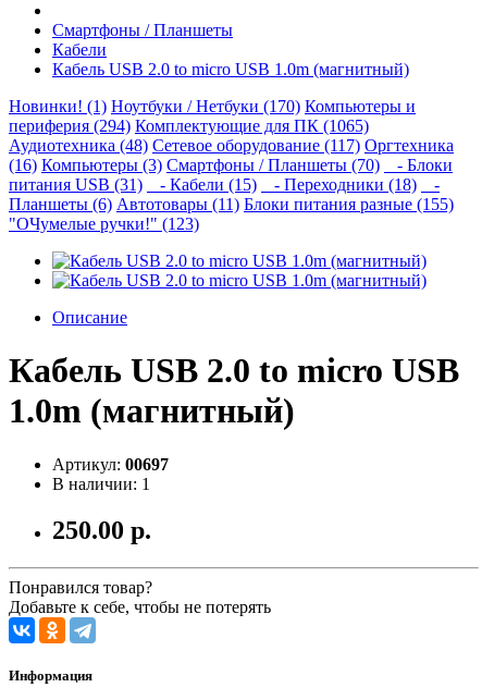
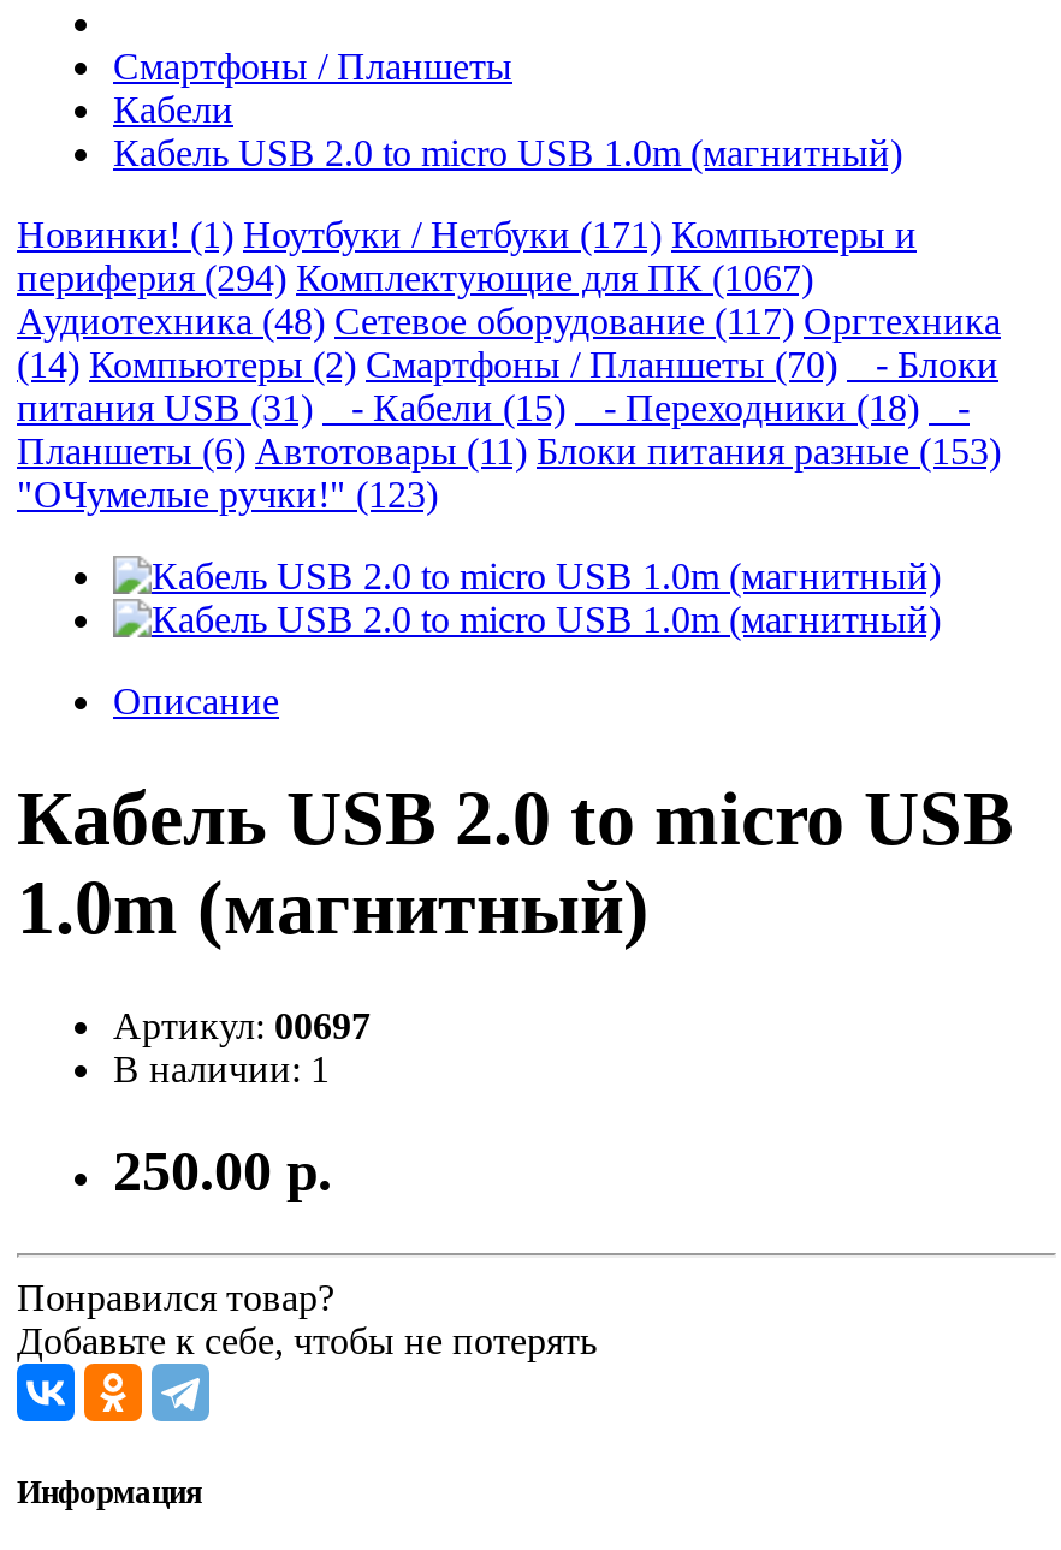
- Новинки! (1) Ноутбуки / Нетбуки (170) Компьютеры и
+ Новинки! (1) Ноутбуки / Нетбуки (171) Компьютеры и

- периферия (294) Комплектующие для ПК (1065)
+ периферия (294) Комплектующие для ПК (1067)

- (16) Компьютеры (3) Смартфоны / Планшеты (70) - Блоки
+ (14) Компьютеры (2) Смартфоны / Планшеты (70) - Блоки

- Планшеты (6) Автотовары (11) Блоки питания разные (155)
+ Планшеты (6) Автотовары (11) Блоки питания разные (153)
